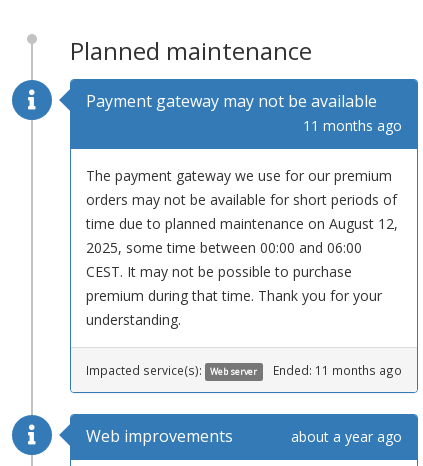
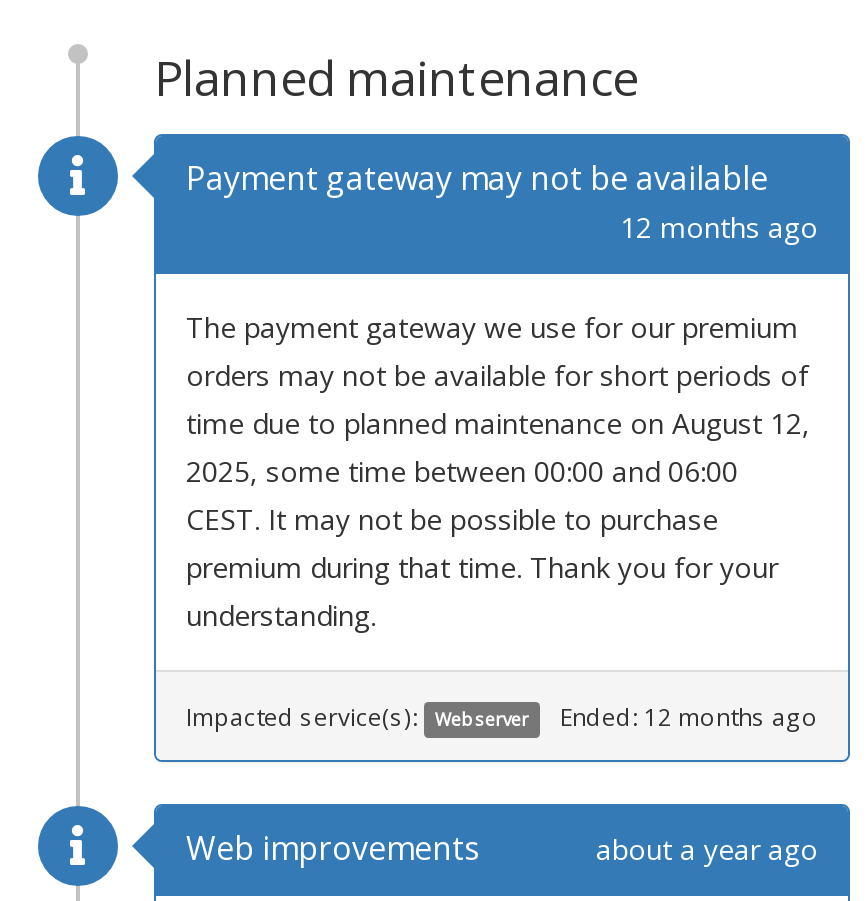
- 11 months ago
+ 12 months ago

- Ended: 11 months ago
+ Ended: 12 months ago
